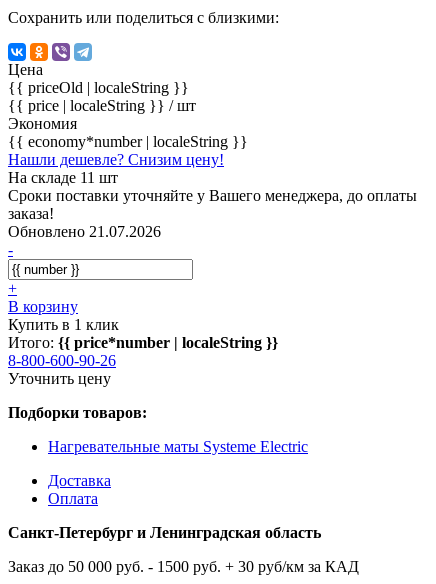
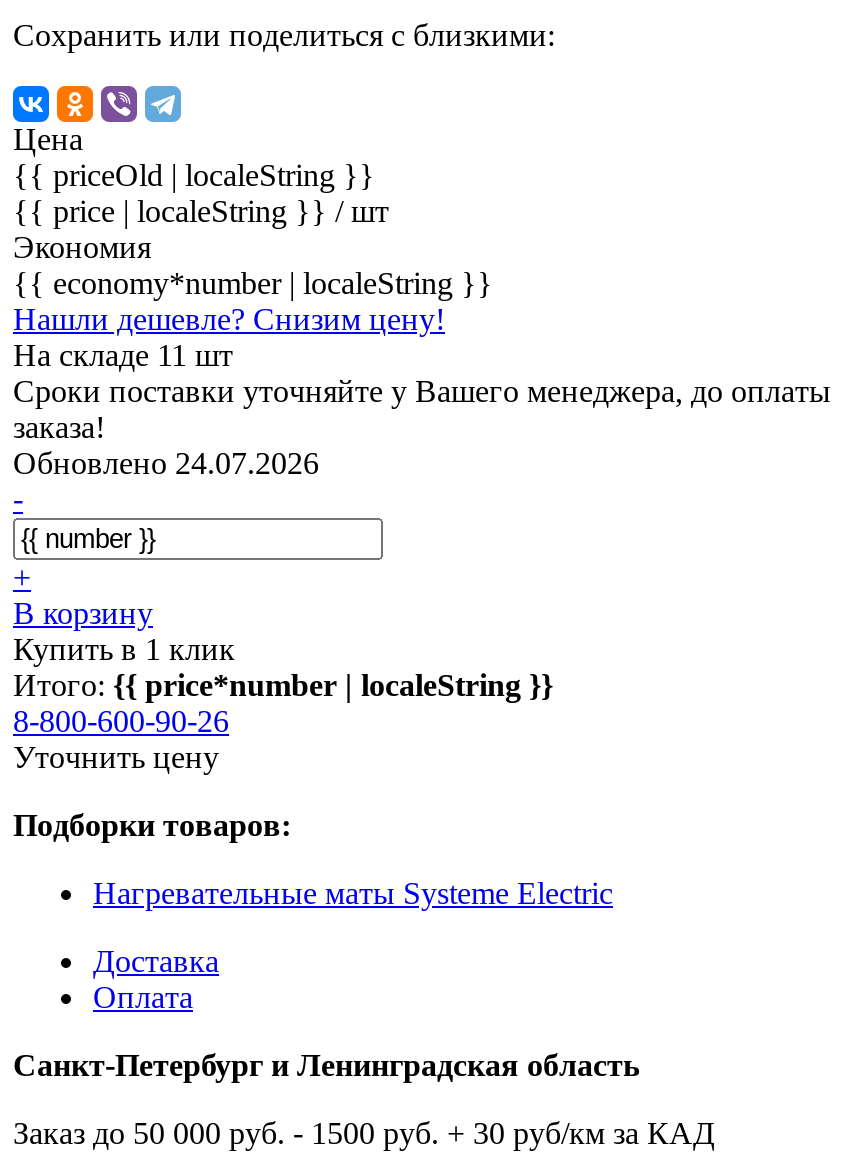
- Обновлено 21.07.2026
+ Обновлено 24.07.2026
